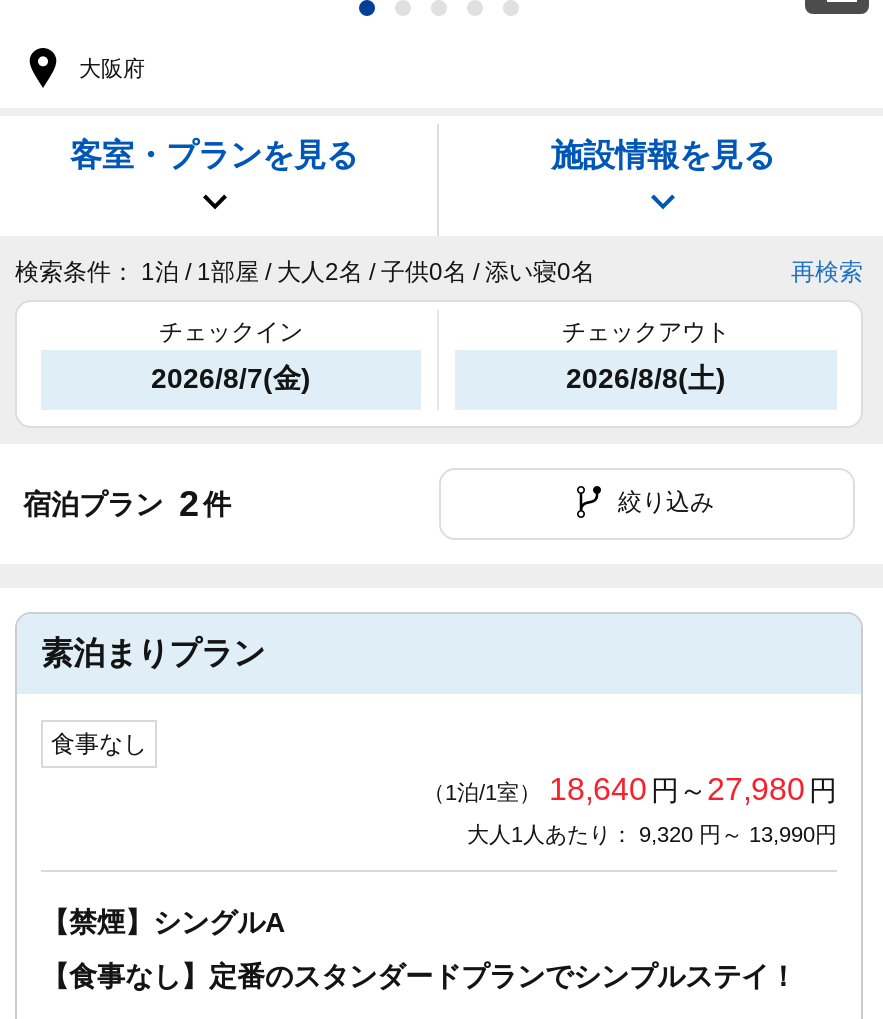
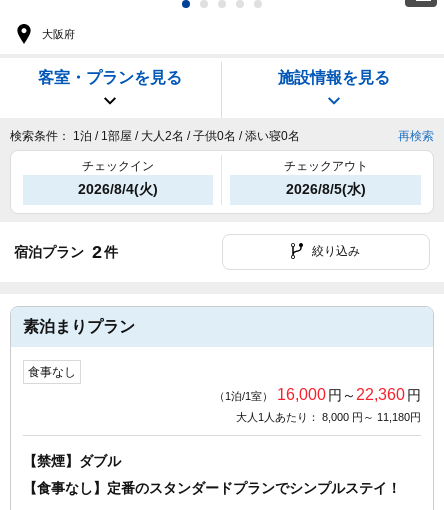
- 2026/8/7(金)
+ 2026/8/4(火)

- 2026/8/8(土)
+ 2026/8/5(水)

- （1泊/1室） 18,640 円～27,980 円
+ （1泊/1室） 16,000 円～22,360 円

- 大人1人あたり： 9,320 円～ 13,990円
+ 大人1人あたり： 8,000 円～ 11,180円

- 【禁煙】シングルA
+ 【禁煙】ダブル
